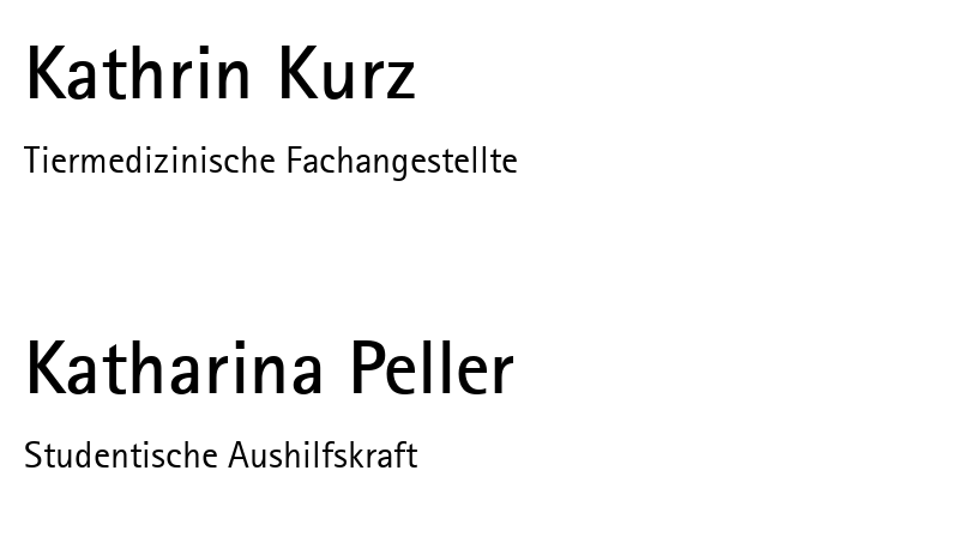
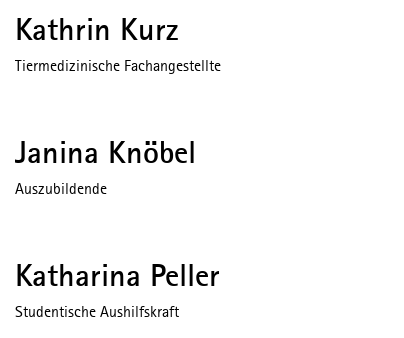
+ Janina Knöbel
+ Auszubildende
